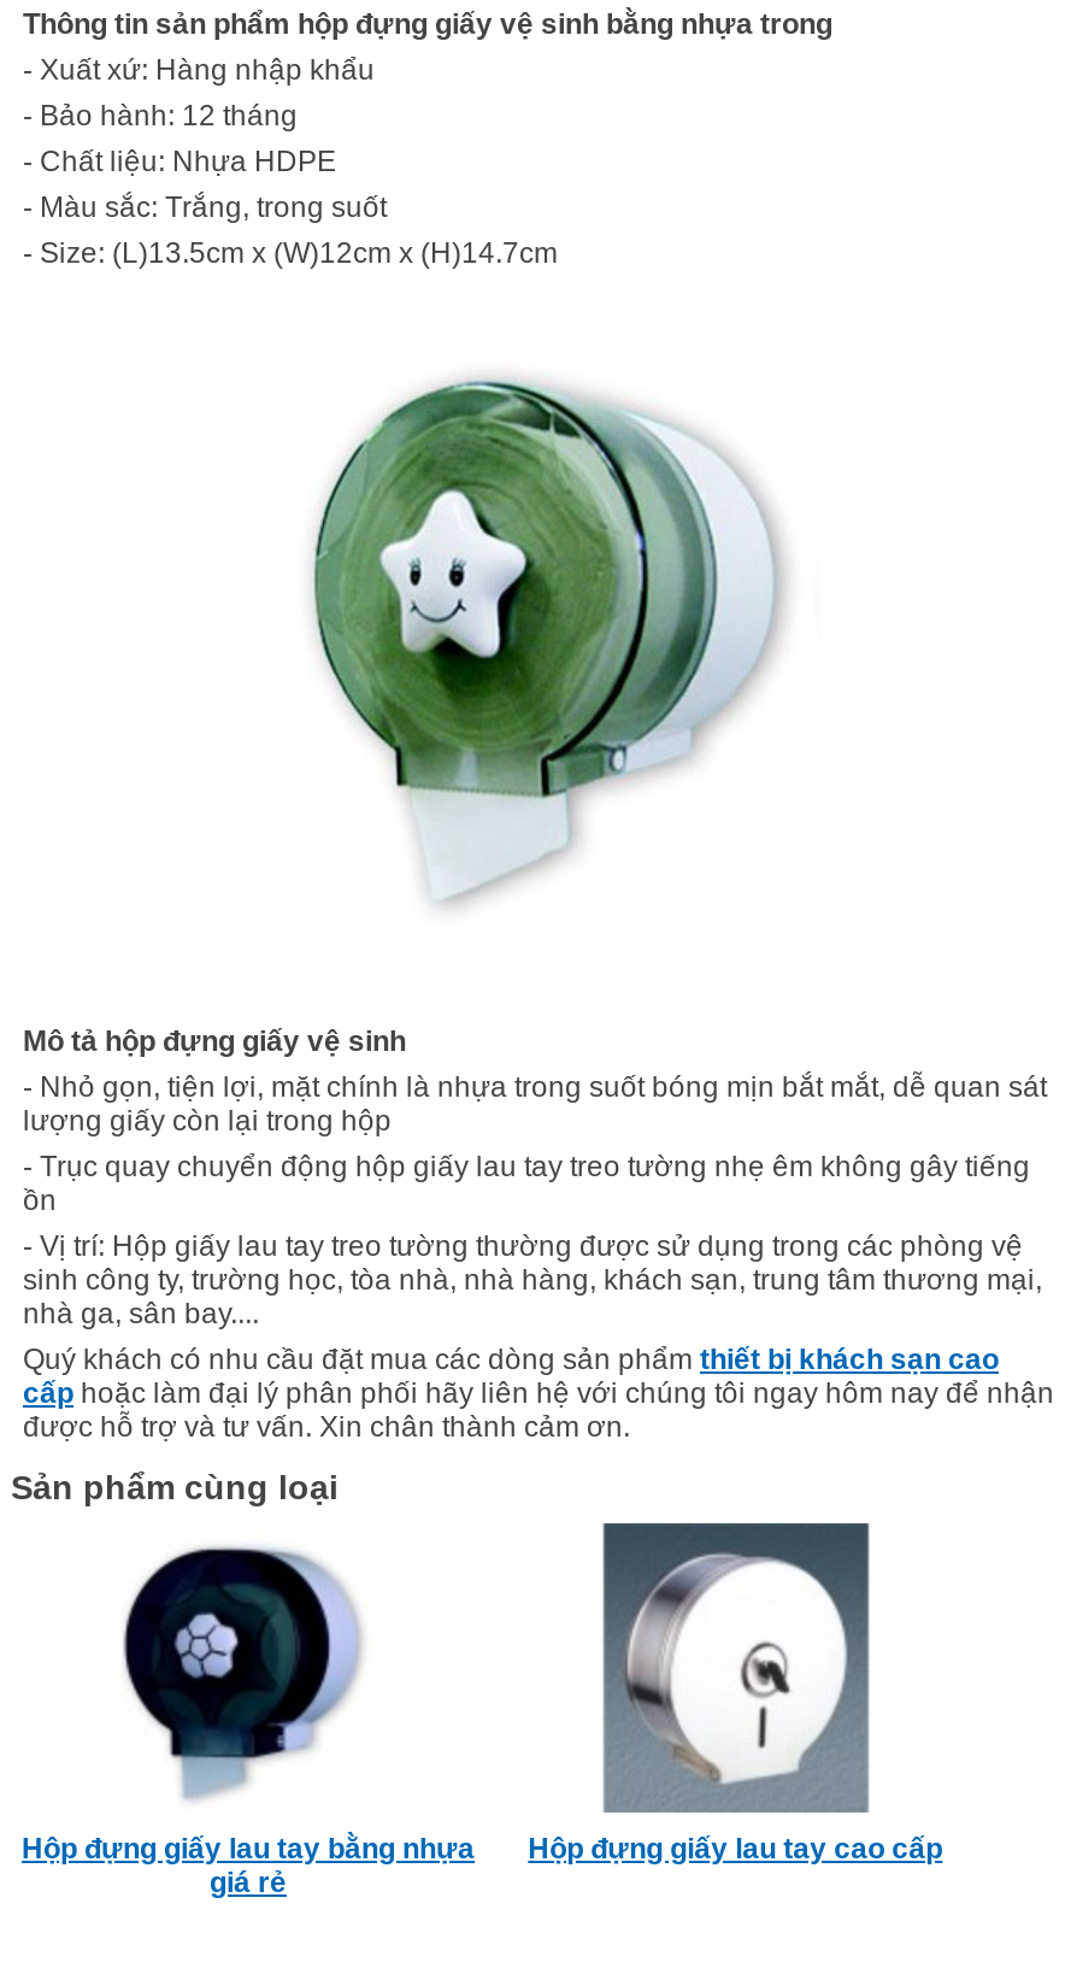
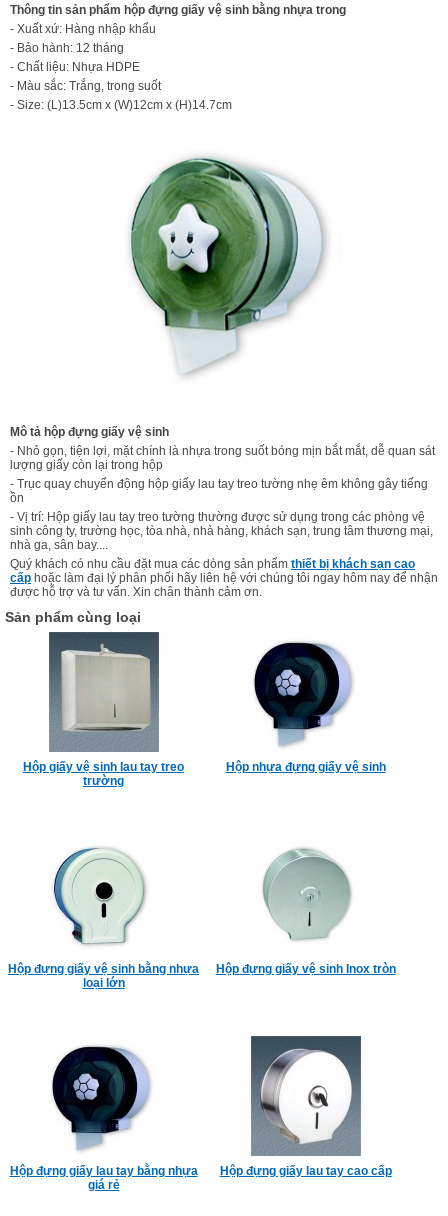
+ [image]
+ Hộp đựng giấy vệ sinh bằng nhựa
+ loại lớn

+ [image]
+ Hộp giấy vệ sinh lau tay treo
+ trường

+ [image]
+ Hộp đựng giấy vệ sinh Inox tròn

+ [image]
+ Hộp nhựa đựng giấy vệ sinh
